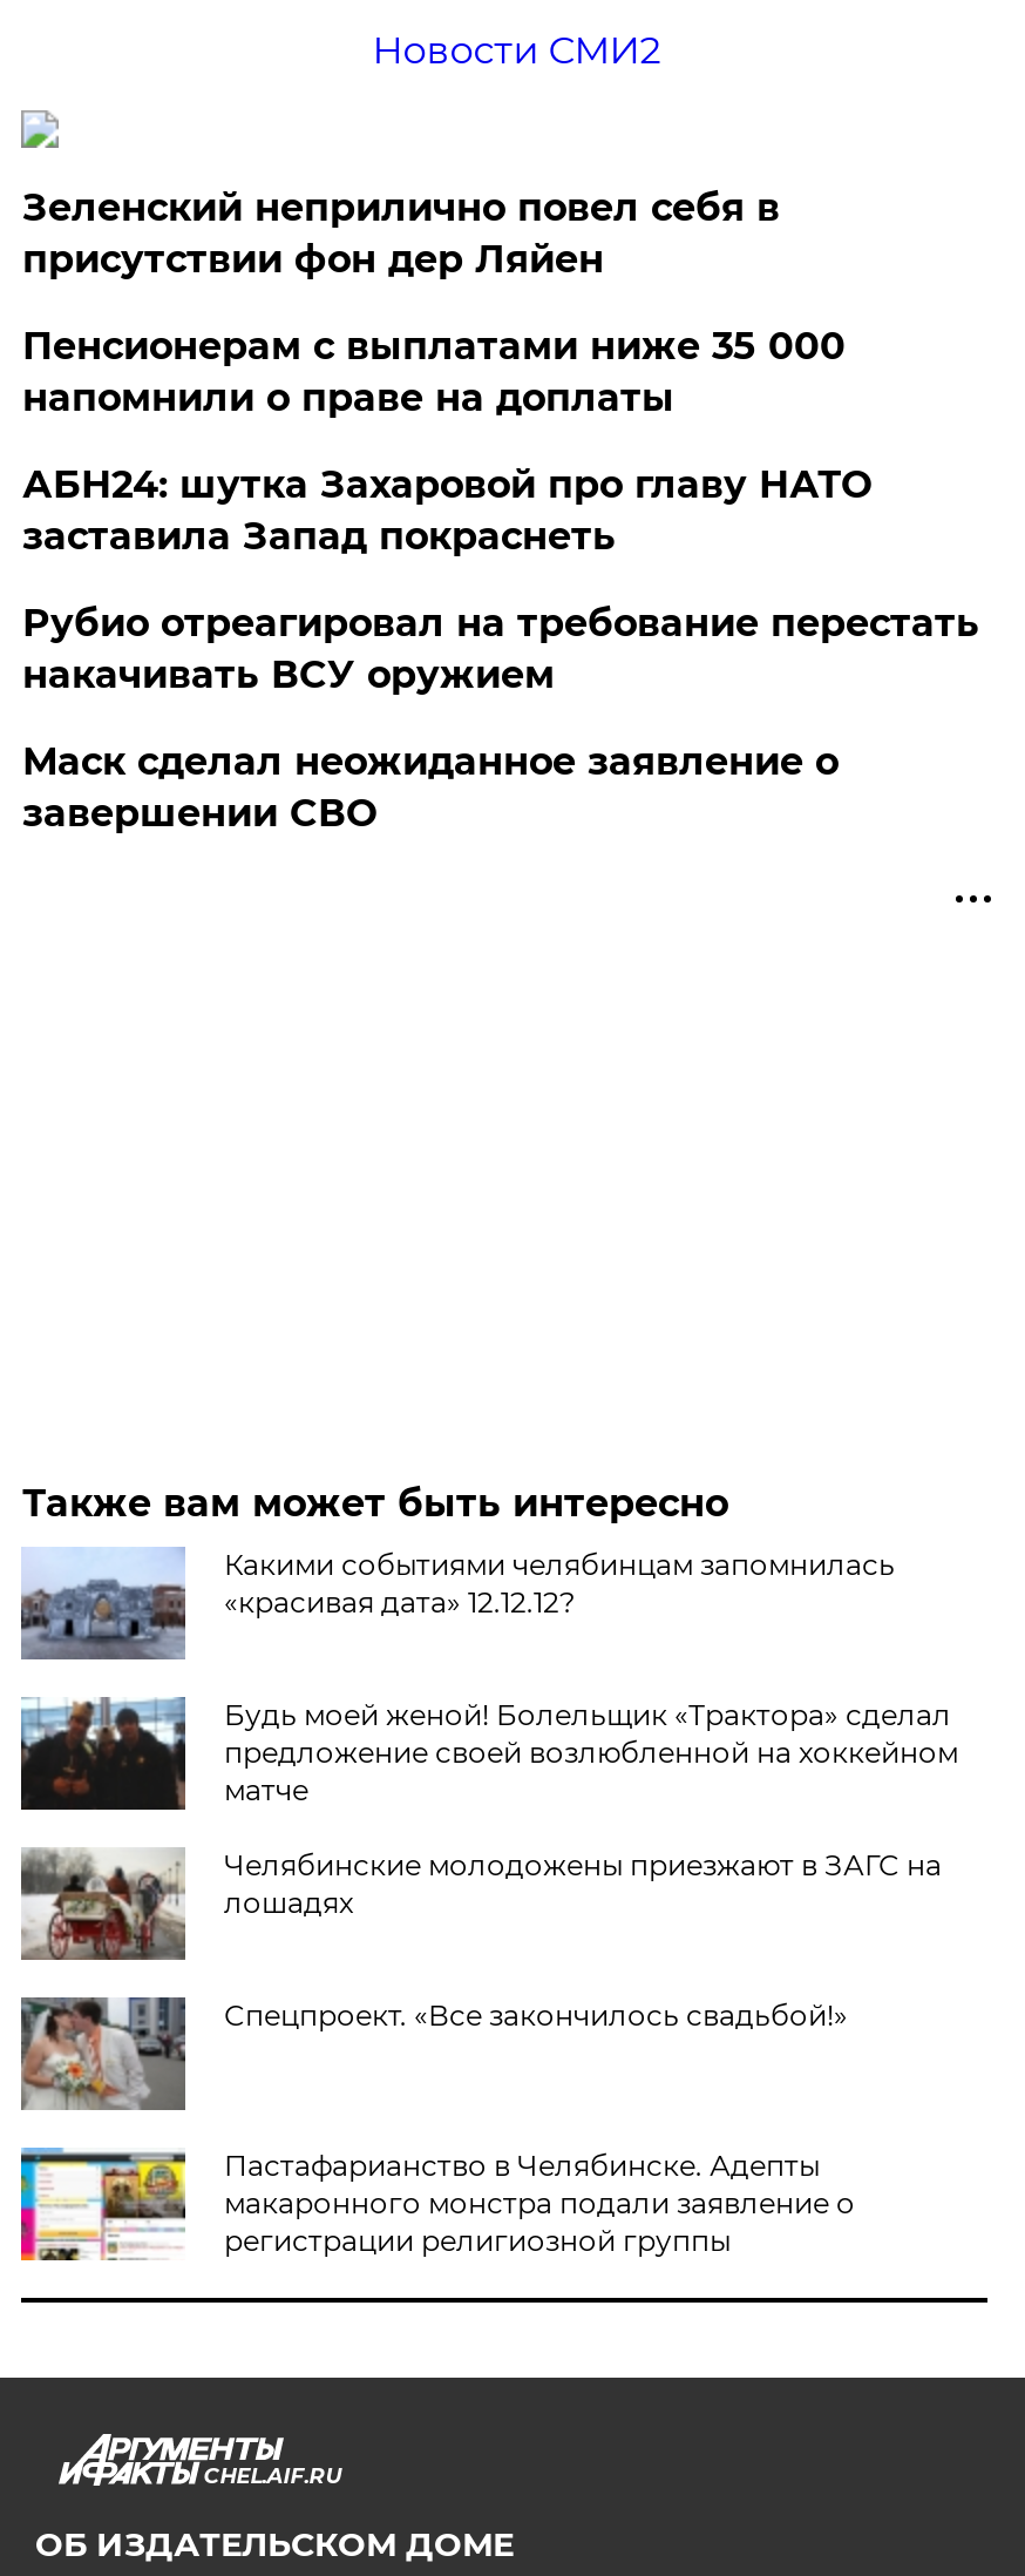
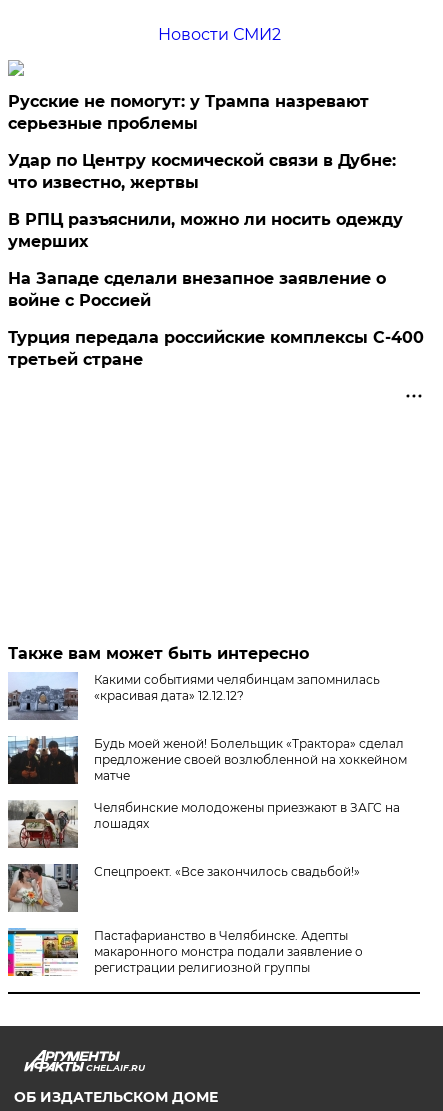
- Зеленский неприлично повел cебя в
- присутствии фон дер Ляйен
+ Русские не помогут: у Трампа назревают
+ серьезные проблемы

- Пенсионерам с выплатами ниже 35 000
- напомнили о праве на доплаты
+ Удар по Центру космической связи в Дубне:
+ что известно, жертвы

- АБН24: шутка Захаровой про главу НАТО
- заставила Запад покраснеть
+ В РПЦ разъяснили, можно ли носить одежду
+ умерших

- Рубио отреагировал на требование перестать
- накачивать ВСУ оружием
+ На Западе сделали внезапное заявление о
+ войне с Россией

- Маск сделал неожиданное заявление о
- завершении СВО
+ Турция передала российские комплексы С-400
+ третьей стране
